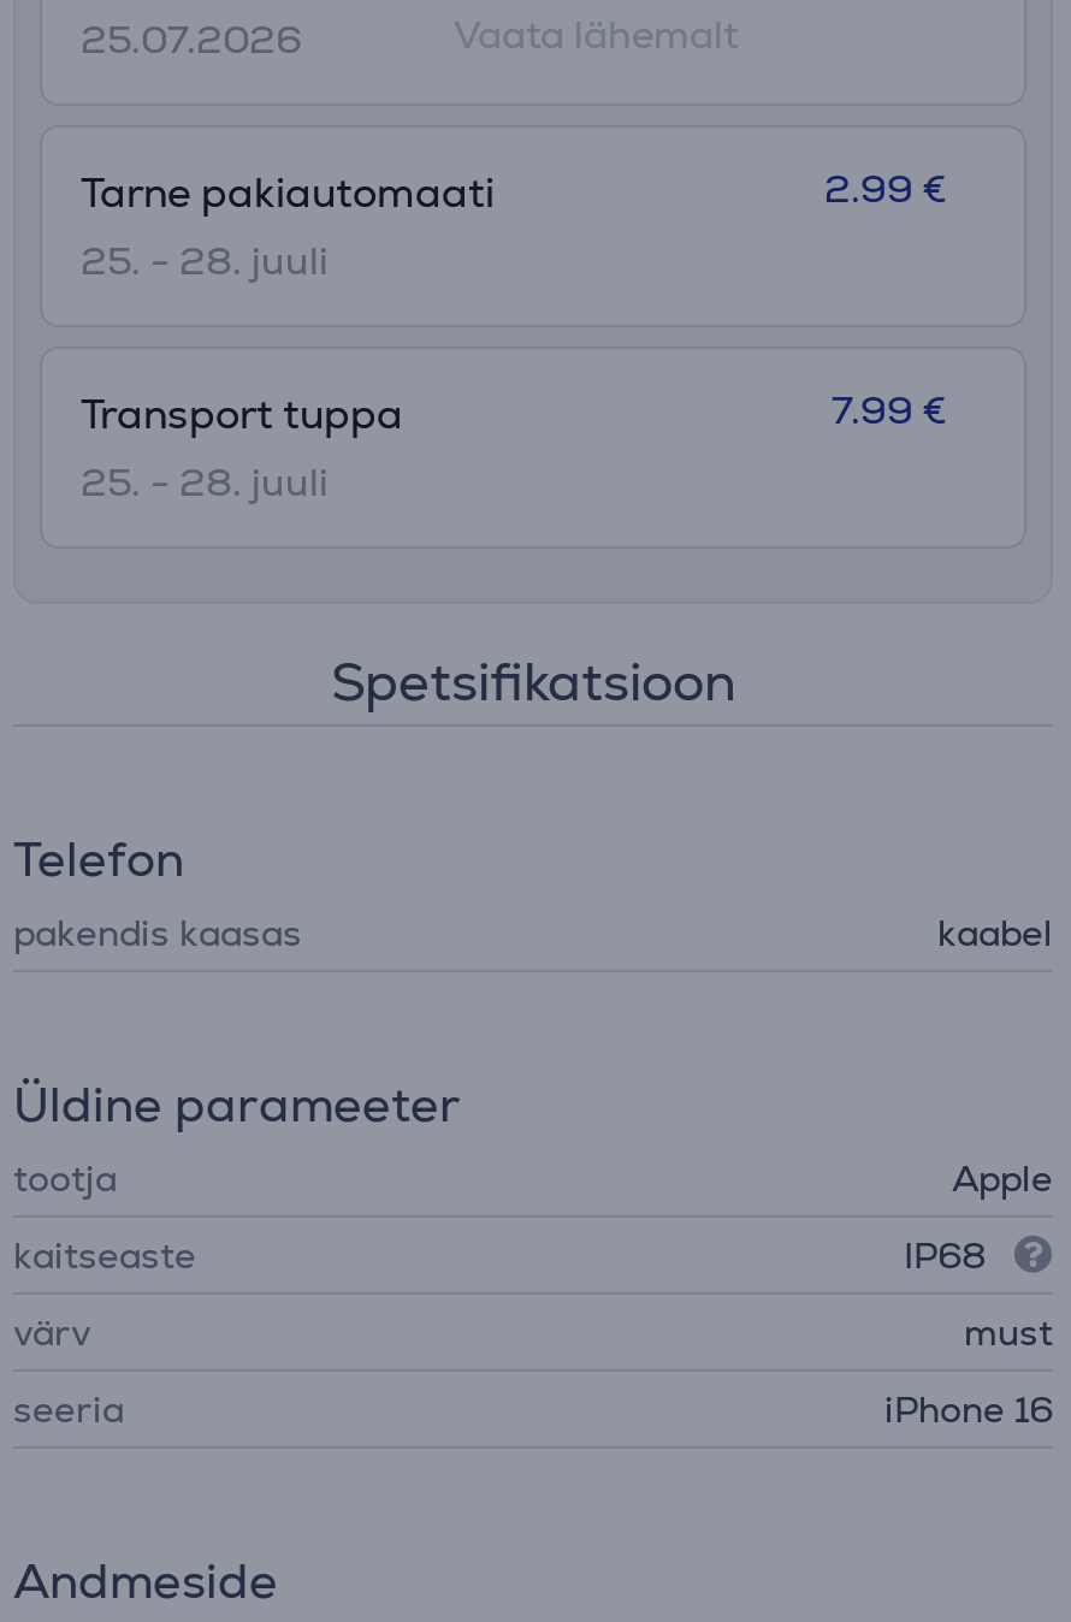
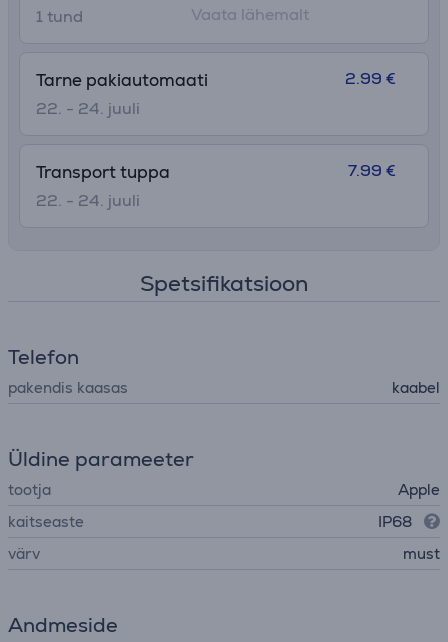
- 25.07.2026
+ 1 tund

- 25. - 28. juuli
+ 22. - 24. juuli

- 25. - 28. juuli
+ 22. - 24. juuli

- seeria
- iPhone 16
